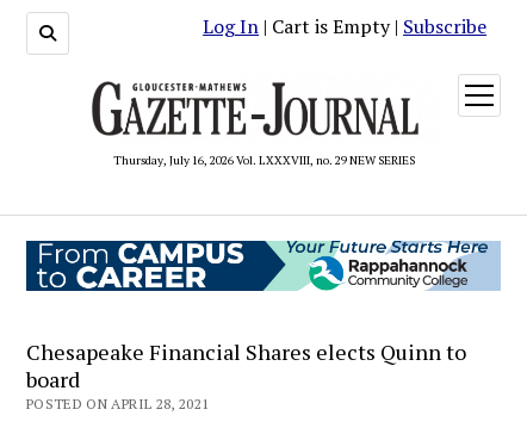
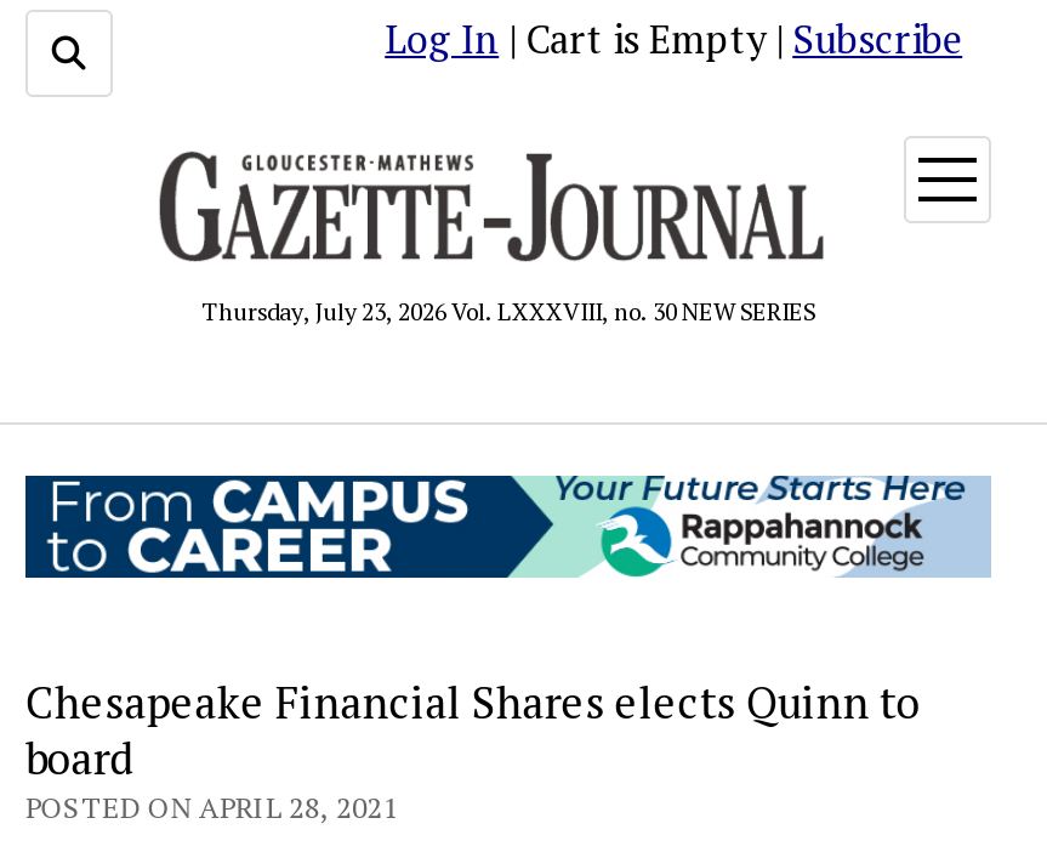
- Thursday, July 16, 2026 Vol. LXXXVIII, no. 29 NEW SERIES
+ Thursday, July 23, 2026 Vol. LXXXVIII, no. 30 NEW SERIES
